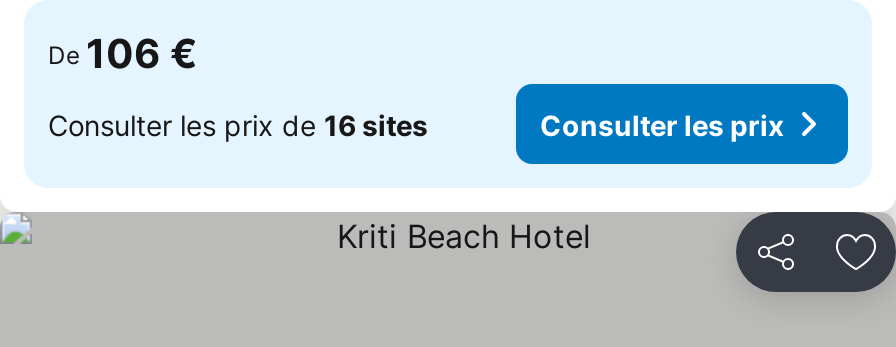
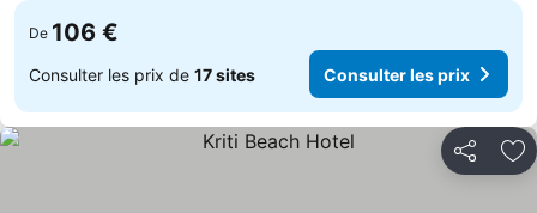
- Consulter les prix de 16 sites
+ Consulter les prix de 17 sites
